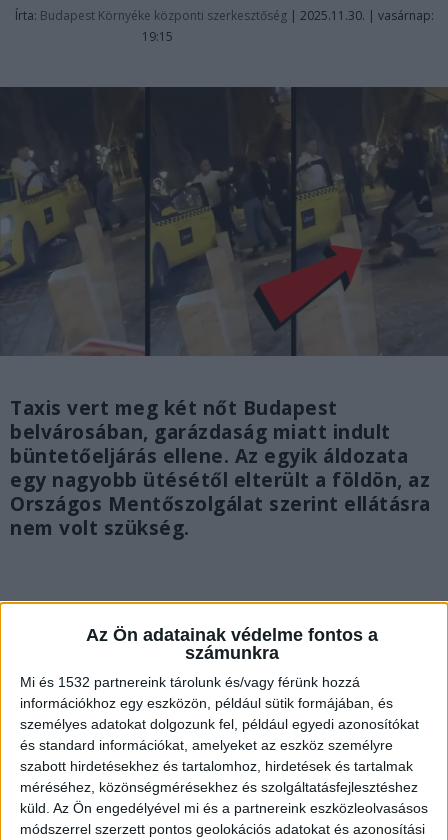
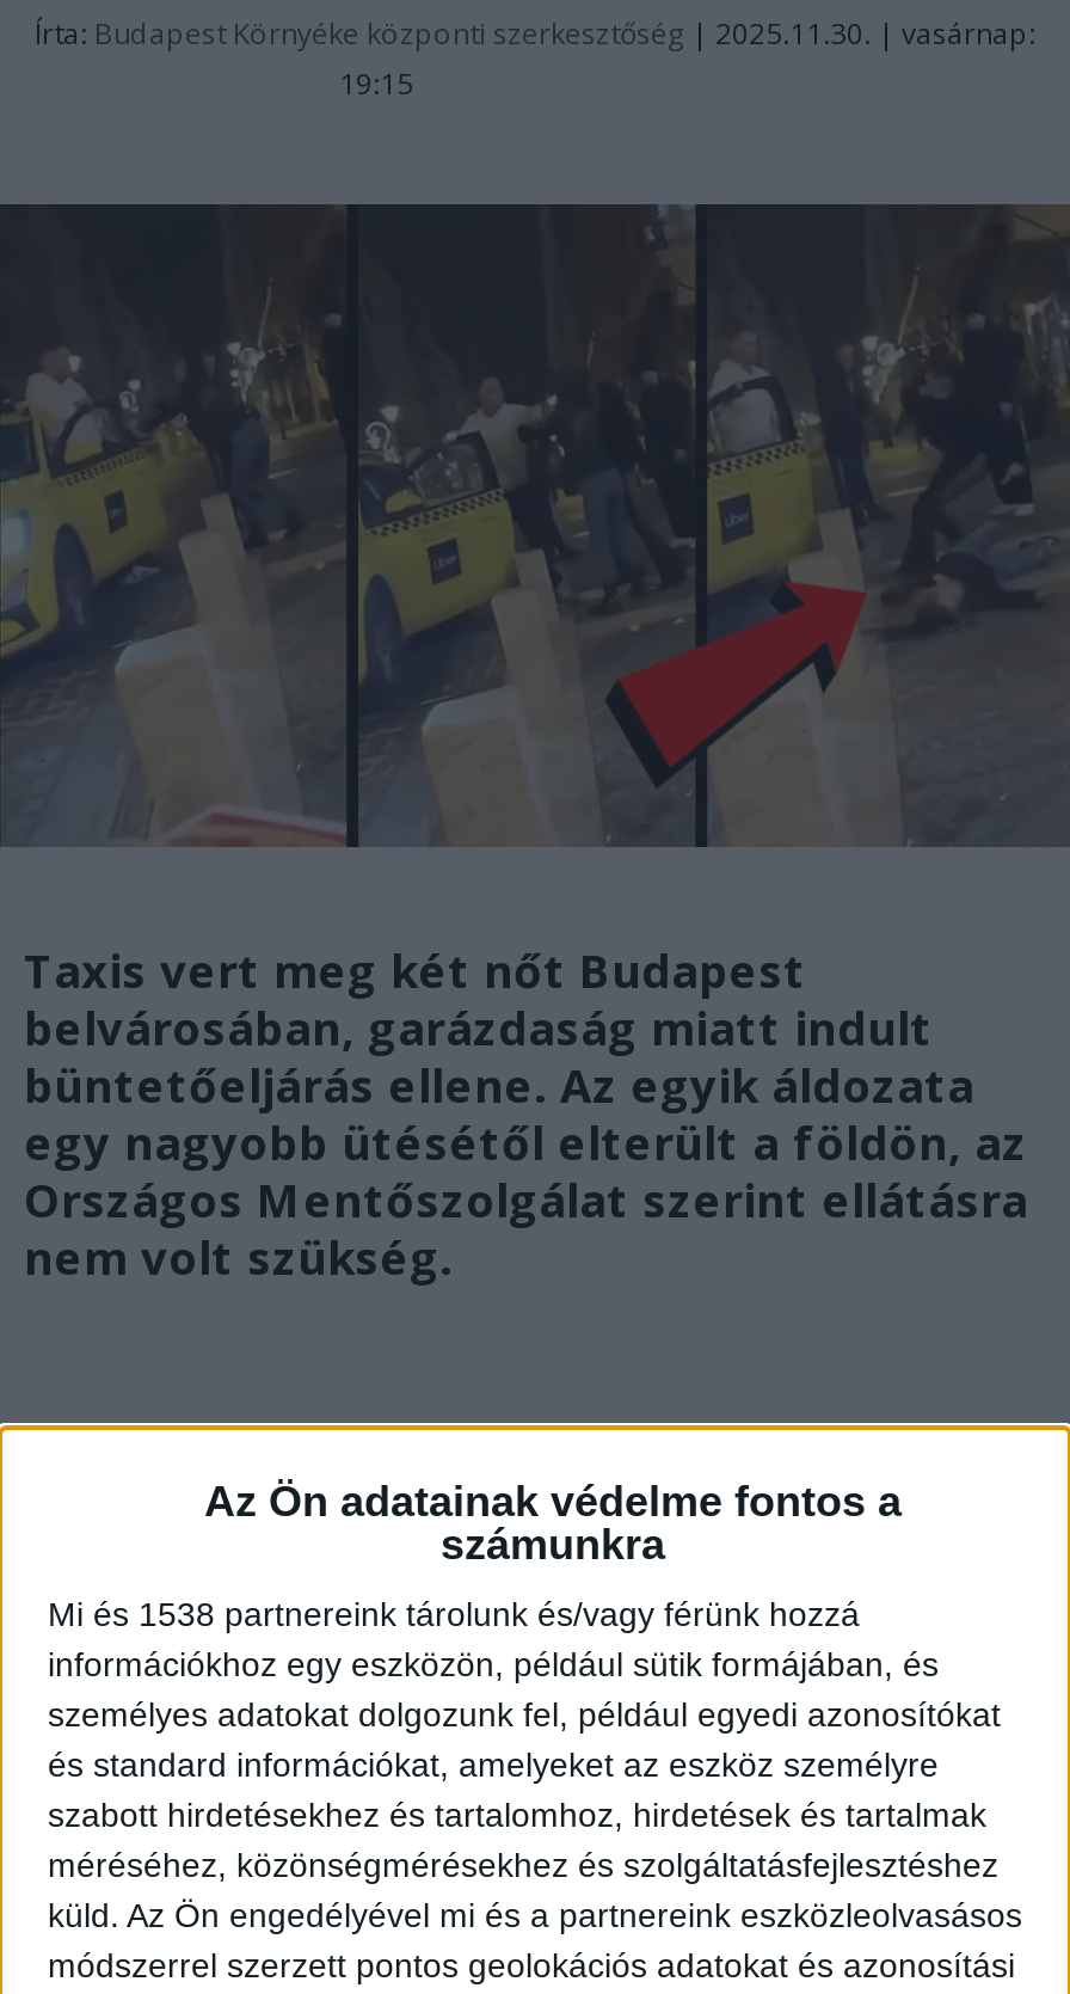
- Mi és 1532 partnereink tárolunk és/vagy férünk hozzá
+ Mi és 1538 partnereink tárolunk és/vagy férünk hozzá
